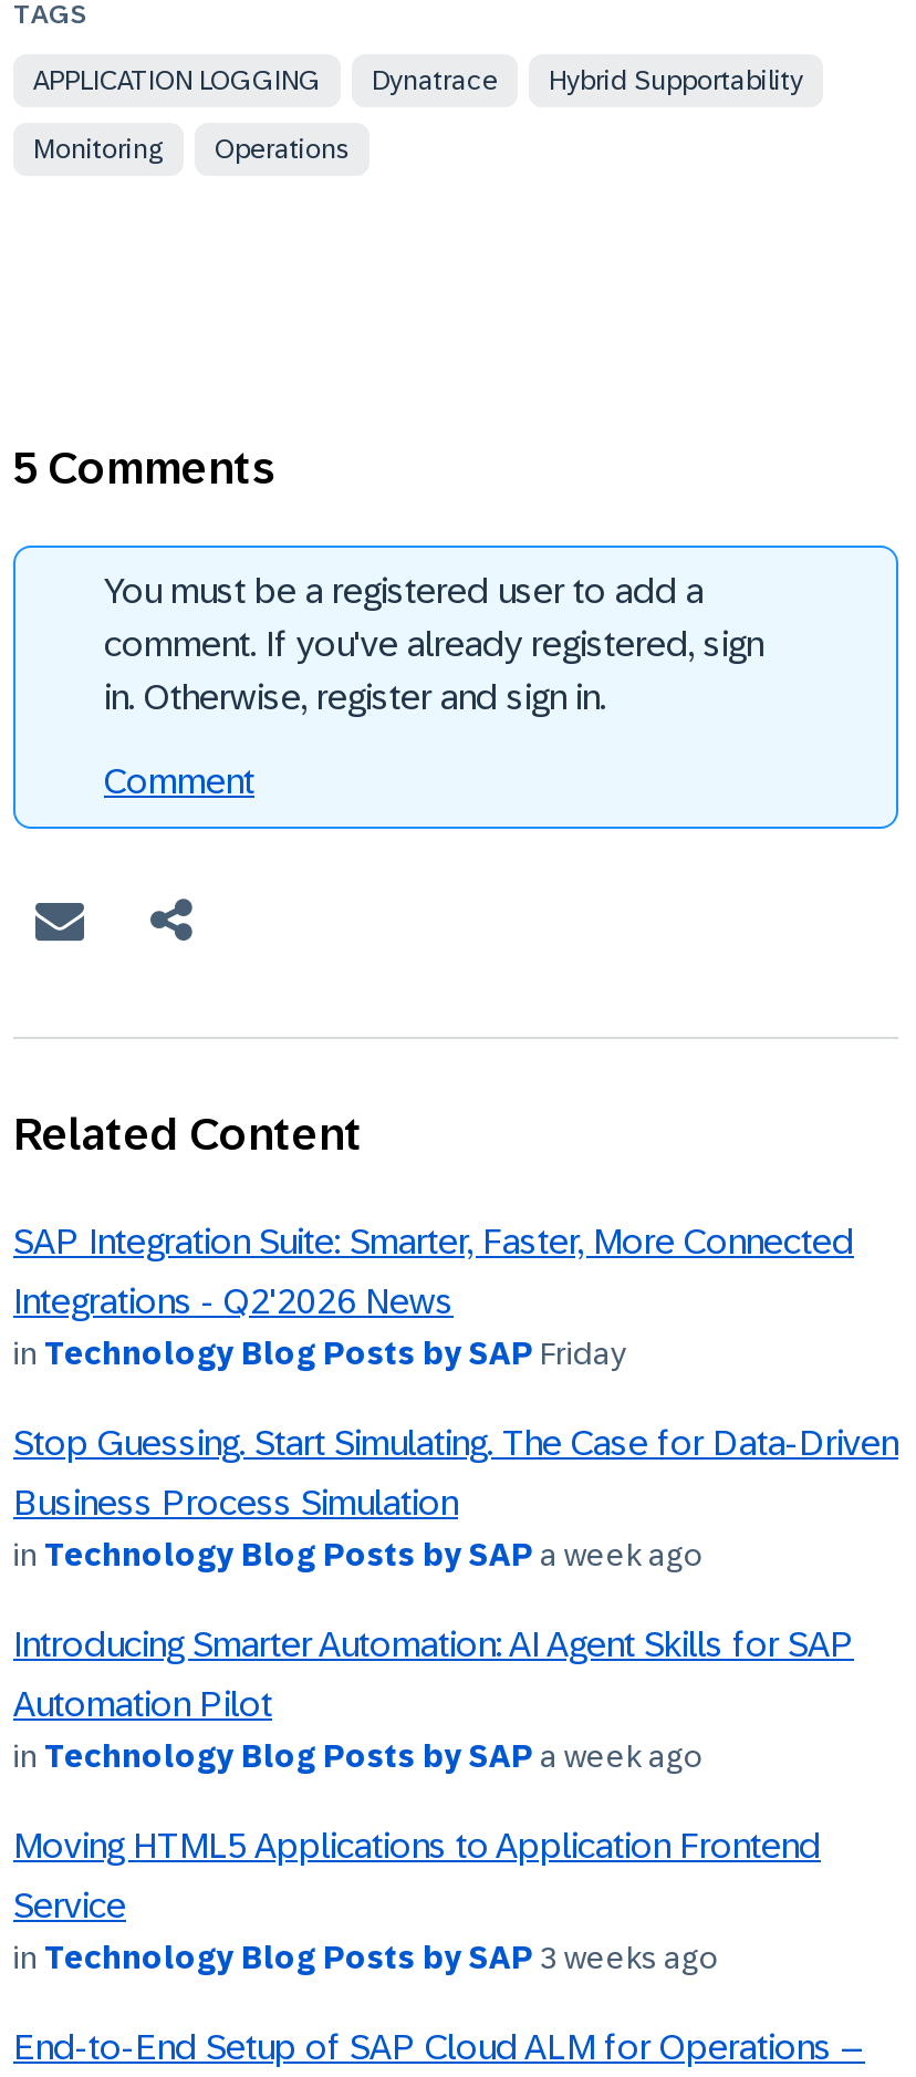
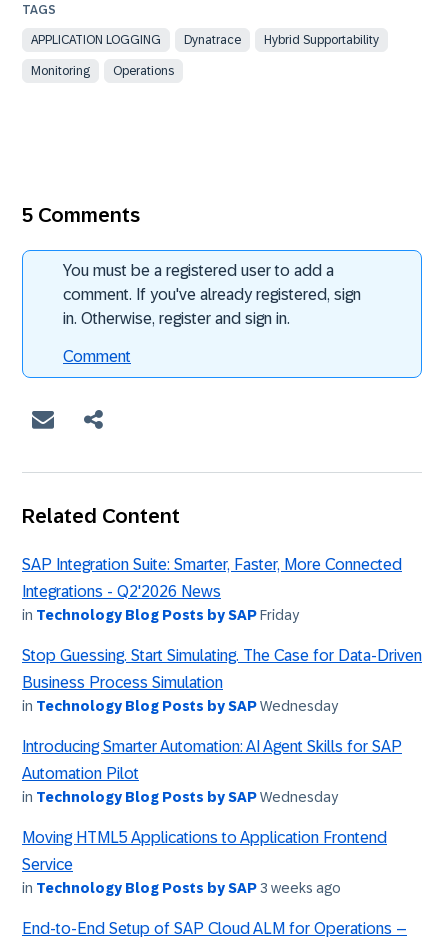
- in Technology Blog Posts by SAP a week ago
+ in Technology Blog Posts by SAP Wednesday

- in Technology Blog Posts by SAP a week ago
+ in Technology Blog Posts by SAP Wednesday
